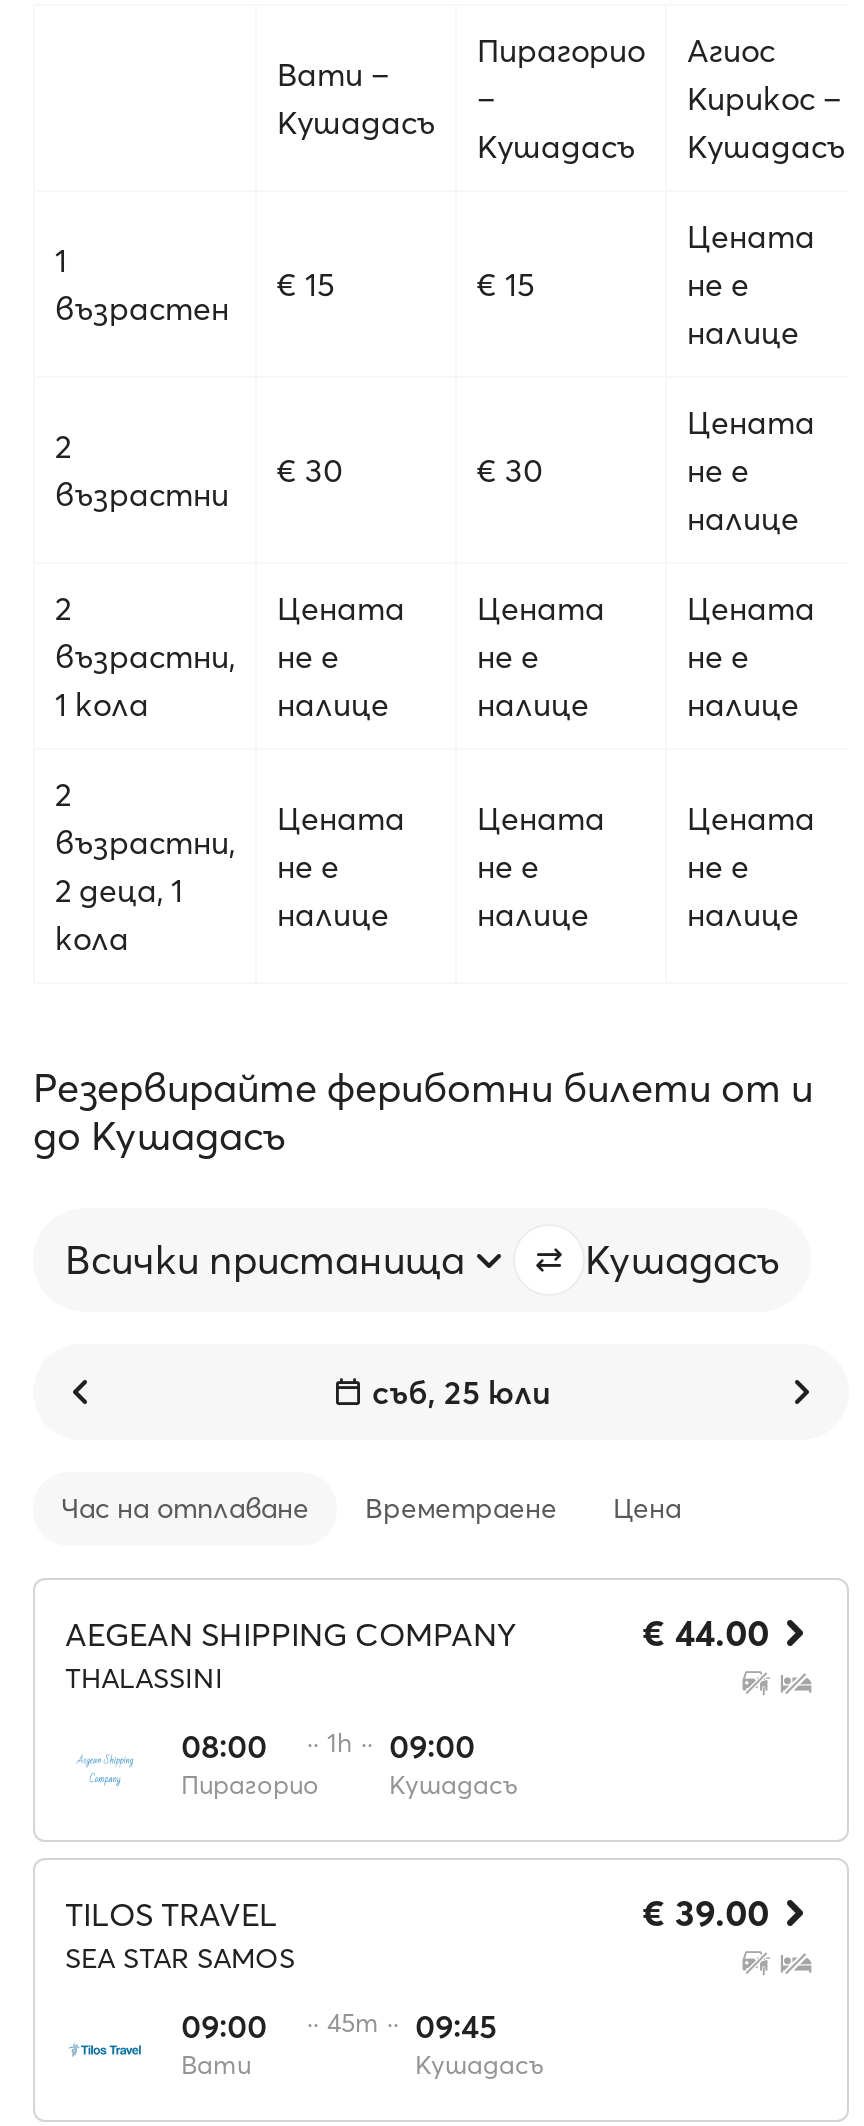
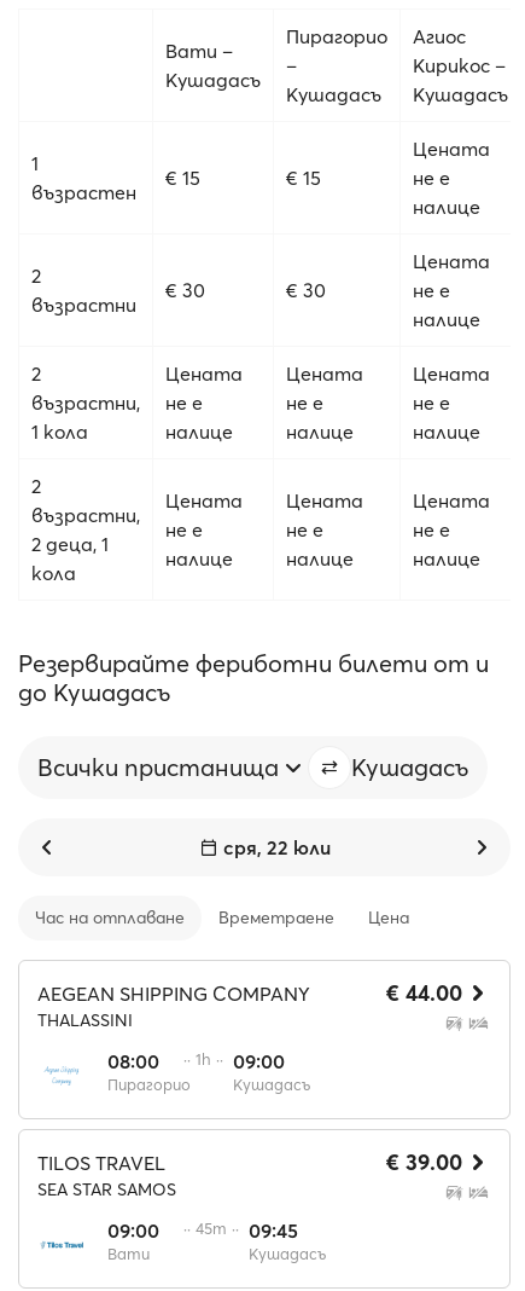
- съб, 25 юли
+ сря, 22 юли
